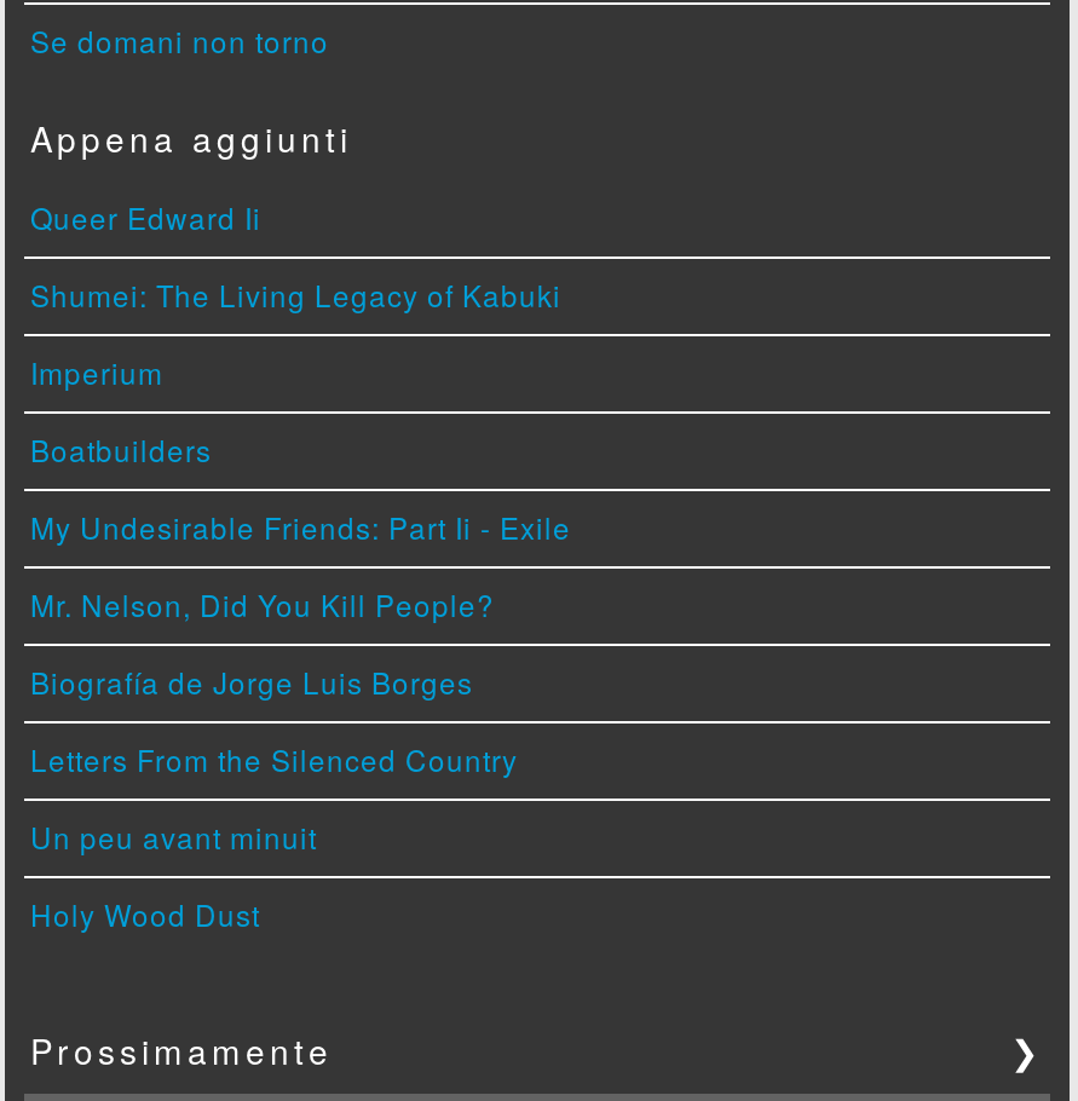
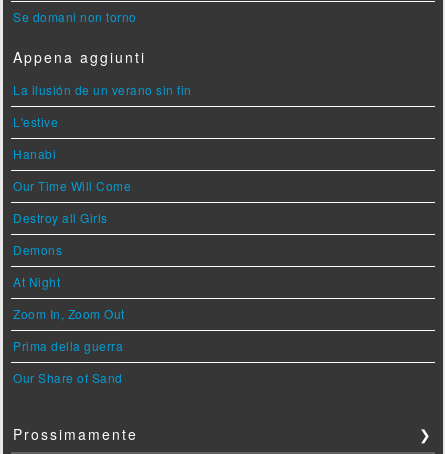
- Queer Edward Ii
+ La ilusión de un verano sin fin

- Shumei: The Living Legacy of Kabuki
+ L'estive

- Imperium
+ Hanabi

- Boatbuilders
+ Our Time Will Come

- My Undesirable Friends: Part Ii - Exile
+ Destroy all Girls

- Mr. Nelson, Did You Kill People?
+ Demons

- Biografía de Jorge Luis Borges
+ At Night

- Letters From the Silenced Country
+ Zoom In, Zoom Out

- Un peu avant minuit
+ Prima della guerra

- Holy Wood Dust
+ Our Share of Sand
